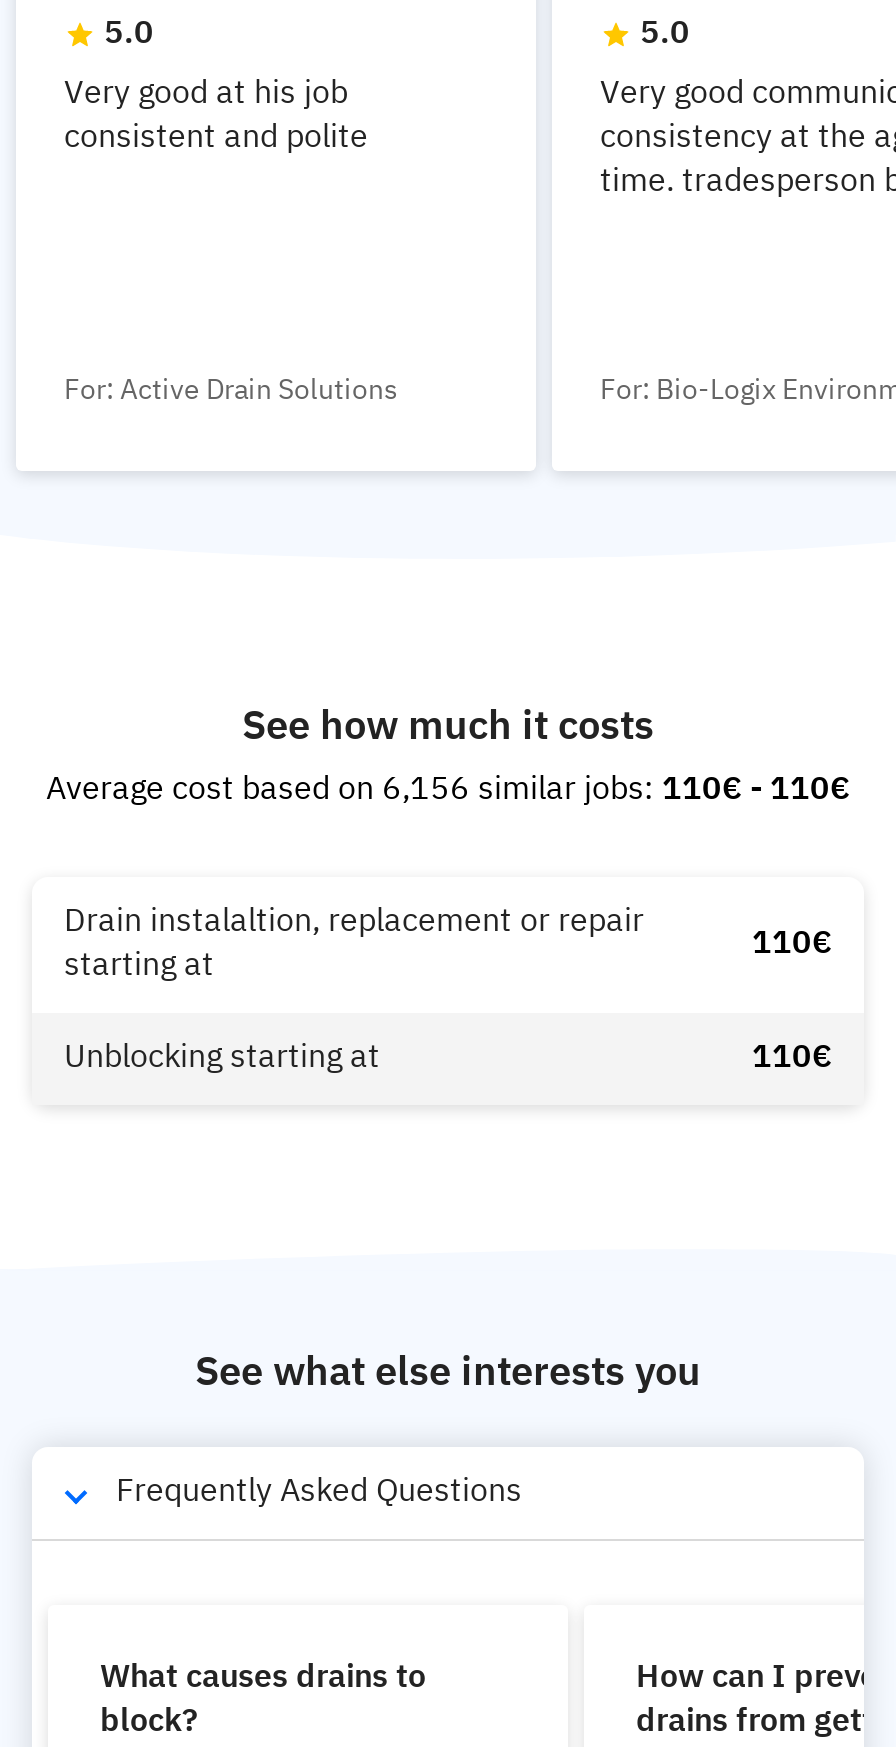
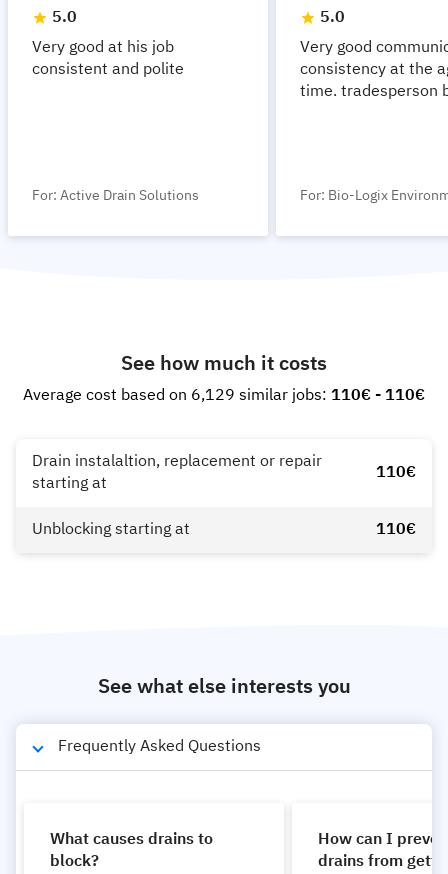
- Average cost based on 6,156 similar jobs: 110€ - 110€
+ Average cost based on 6,129 similar jobs: 110€ - 110€
